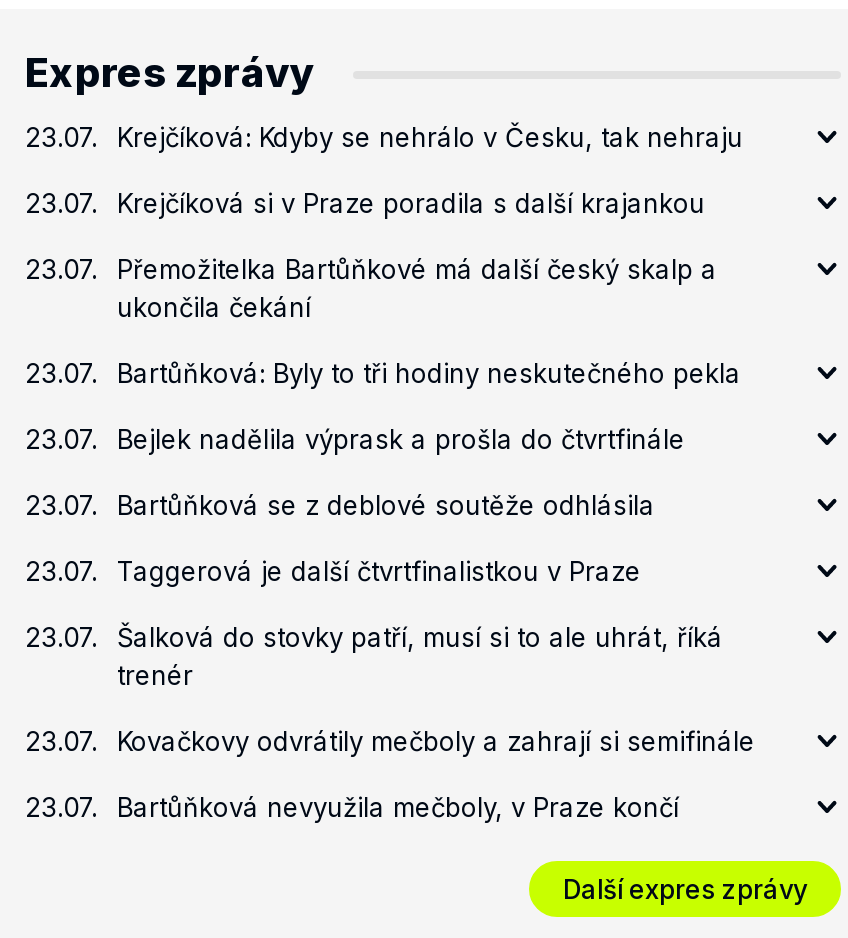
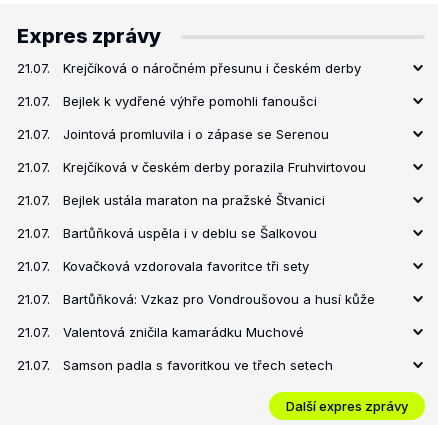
- 23.07.
- Krejčíková: Kdyby se nehrálo v Česku, tak nehraju
+ 21.07.
+ Krejčíková o náročném přesunu i českém derby

- 23.07.
- Krejčíková si v Praze poradila s další krajankou
+ 21.07.
+ Bejlek k vydřené výhře pomohli fanoušci

- 23.07.
- Přemožitelka Bartůňkové má další český skalp a
- ukončila čekání
+ 21.07.
+ Jointová promluvila i o zápase se Serenou

- 23.07.
- Bartůňková: Byly to tři hodiny neskutečného pekla
+ 21.07.
+ Krejčíková v českém derby porazila Fruhvirtovou

- 23.07.
- Bejlek nadělila výprask a prošla do čtvrtfinále
+ 21.07.
+ Bejlek ustála maraton na pražské Štvanici

- 23.07.
- Bartůňková se z deblové soutěže odhlásila
+ 21.07.
+ Bartůňková uspěla i v deblu se Šalkovou

- 23.07.
- Taggerová je další čtvrtfinalistkou v Praze
+ 21.07.
+ Kovačková vzdorovala favoritce tři sety

- 23.07.
- Šalková do stovky patří, musí si to ale uhrát, říká
- trenér
+ 21.07.
+ Bartůňková: Vzkaz pro Vondroušovou a husí kůže

- 23.07.
- Kovačkovy odvrátily mečboly a zahrají si semifinále
+ 21.07.
+ Valentová zničila kamarádku Muchové

- 23.07.
- Bartůňková nevyužila mečboly, v Praze končí
+ 21.07.
+ Samson padla s favoritkou ve třech setech
